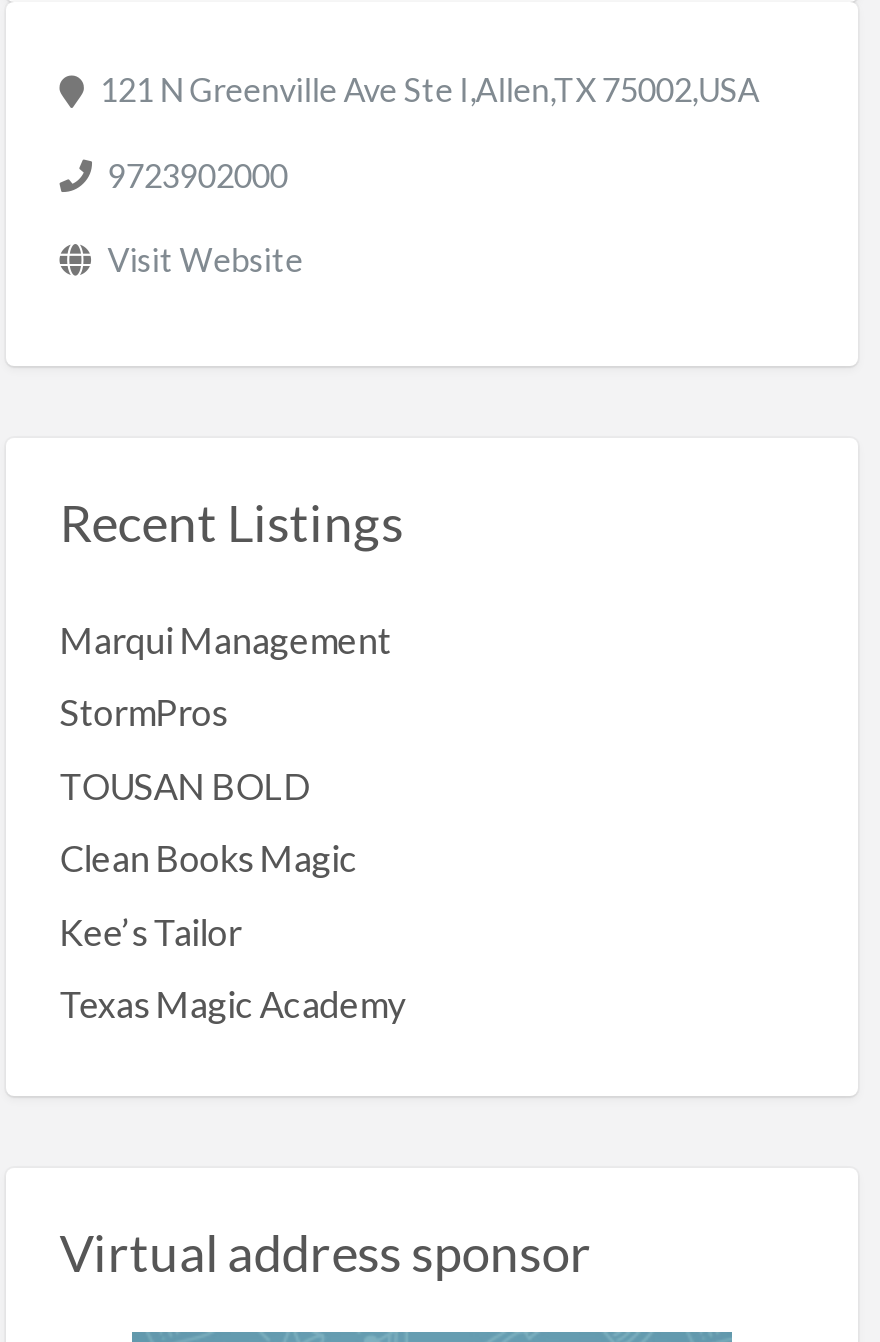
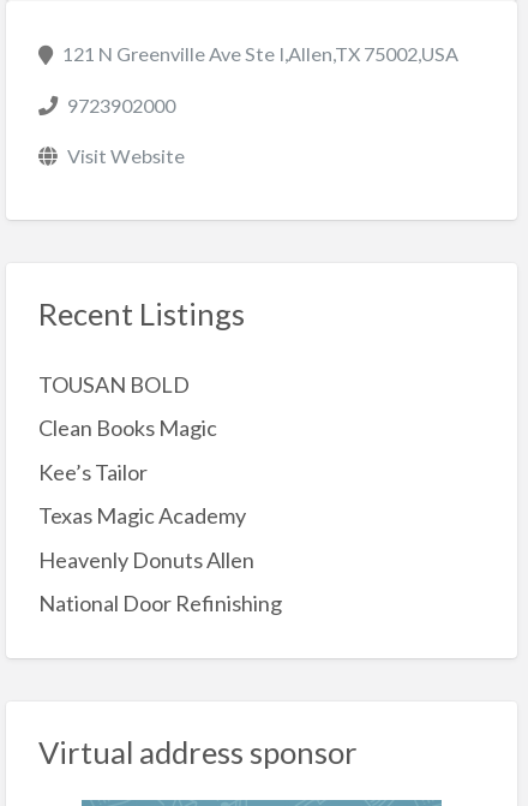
- Marqui Management
- StormPros

moved up: TOUSAN BOLD | Clean Books Magic | Kee’s Tailor | Texas Magic Academy

+ Heavenly Donuts Allen
+ National Door Refinishing
